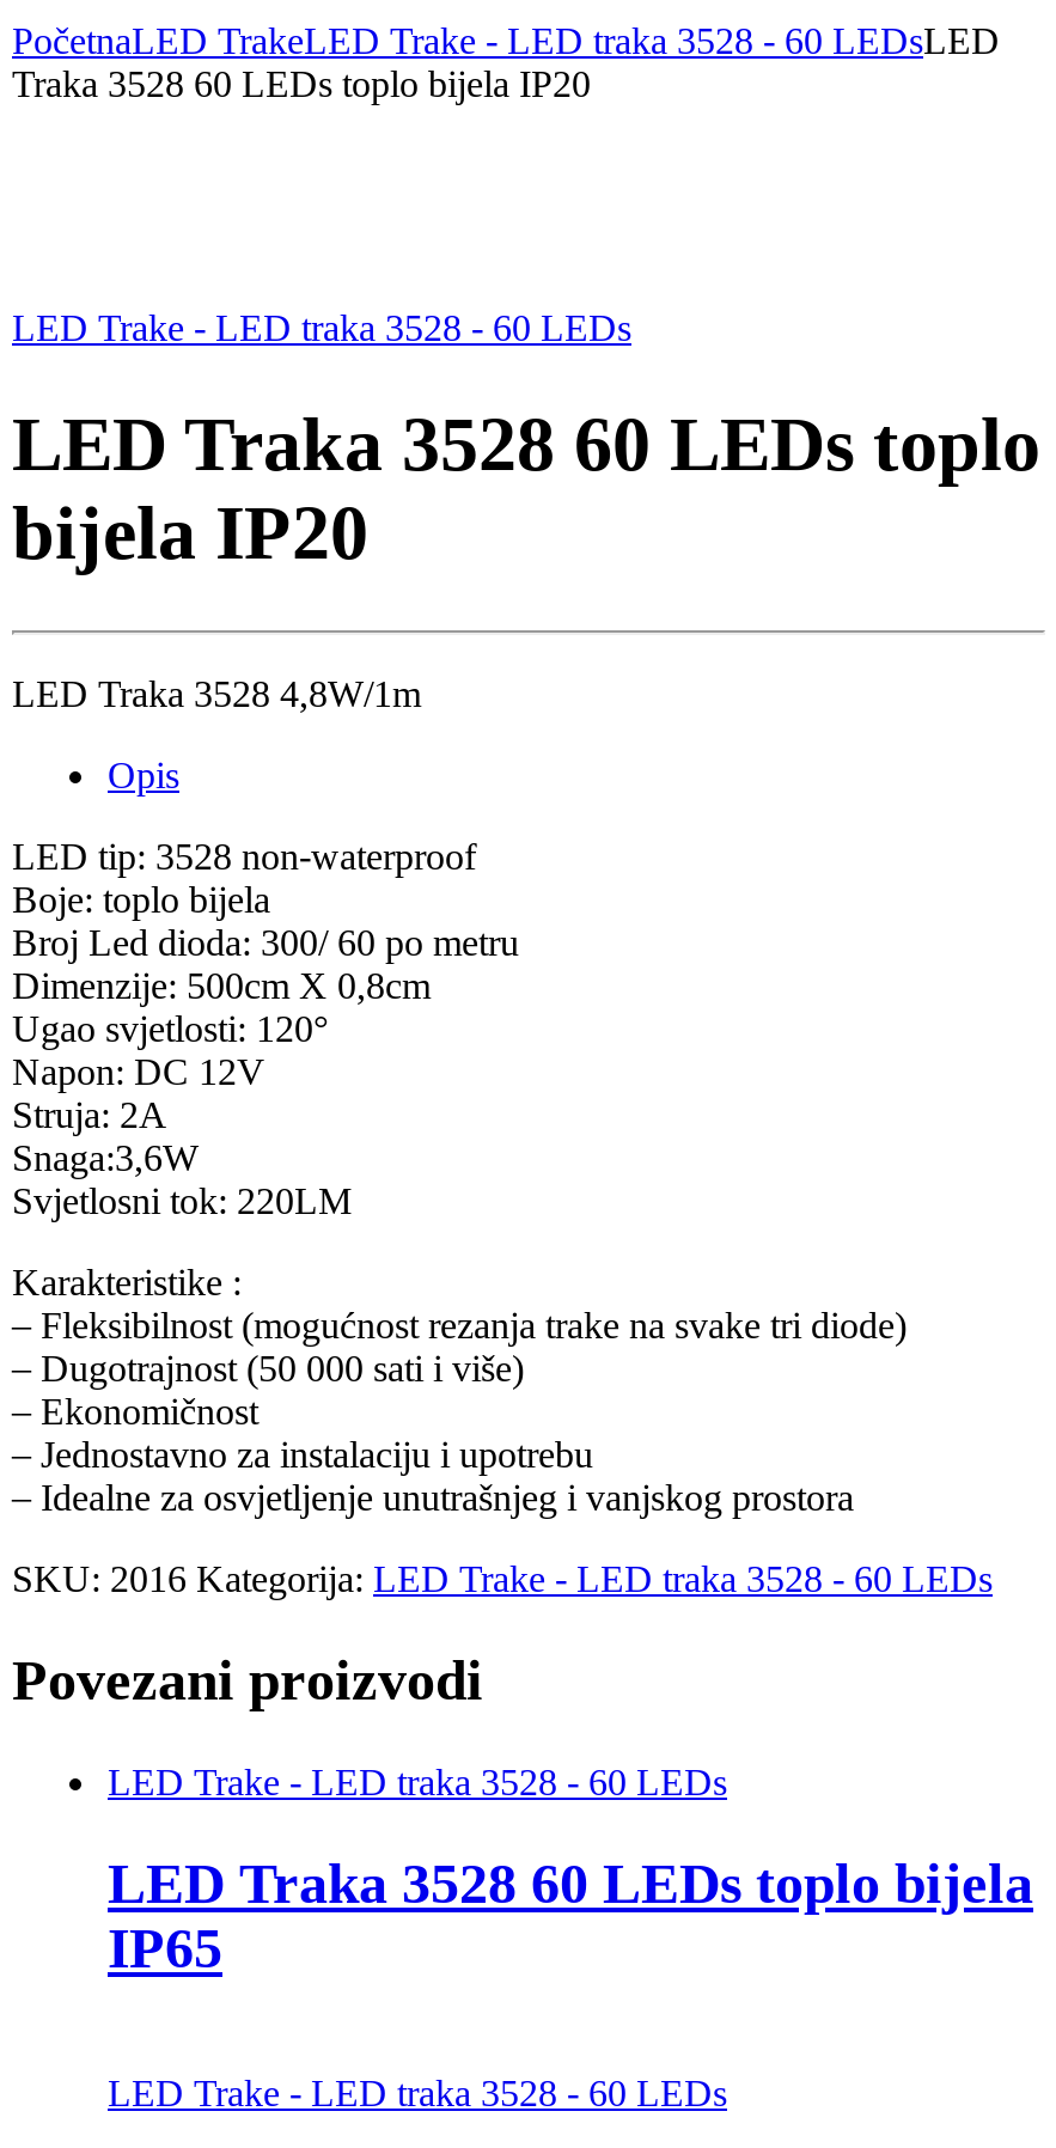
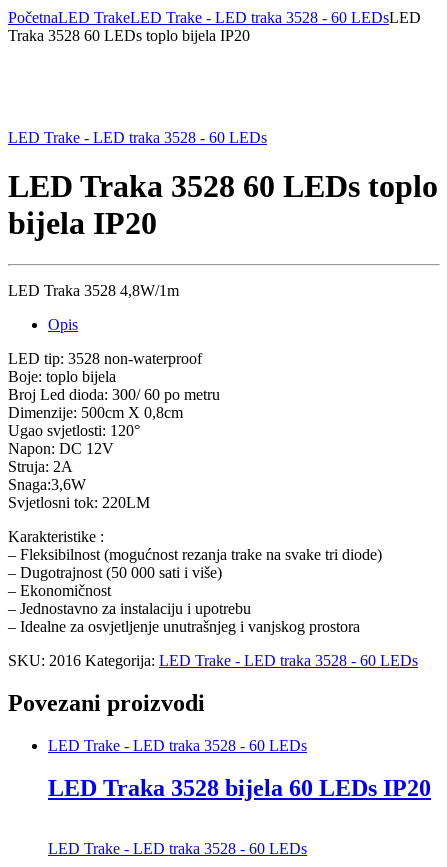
- LED Traka 3528 60 LEDs toplo bijela
- IP65
+ LED Traka 3528 bijela 60 LEDs IP20
